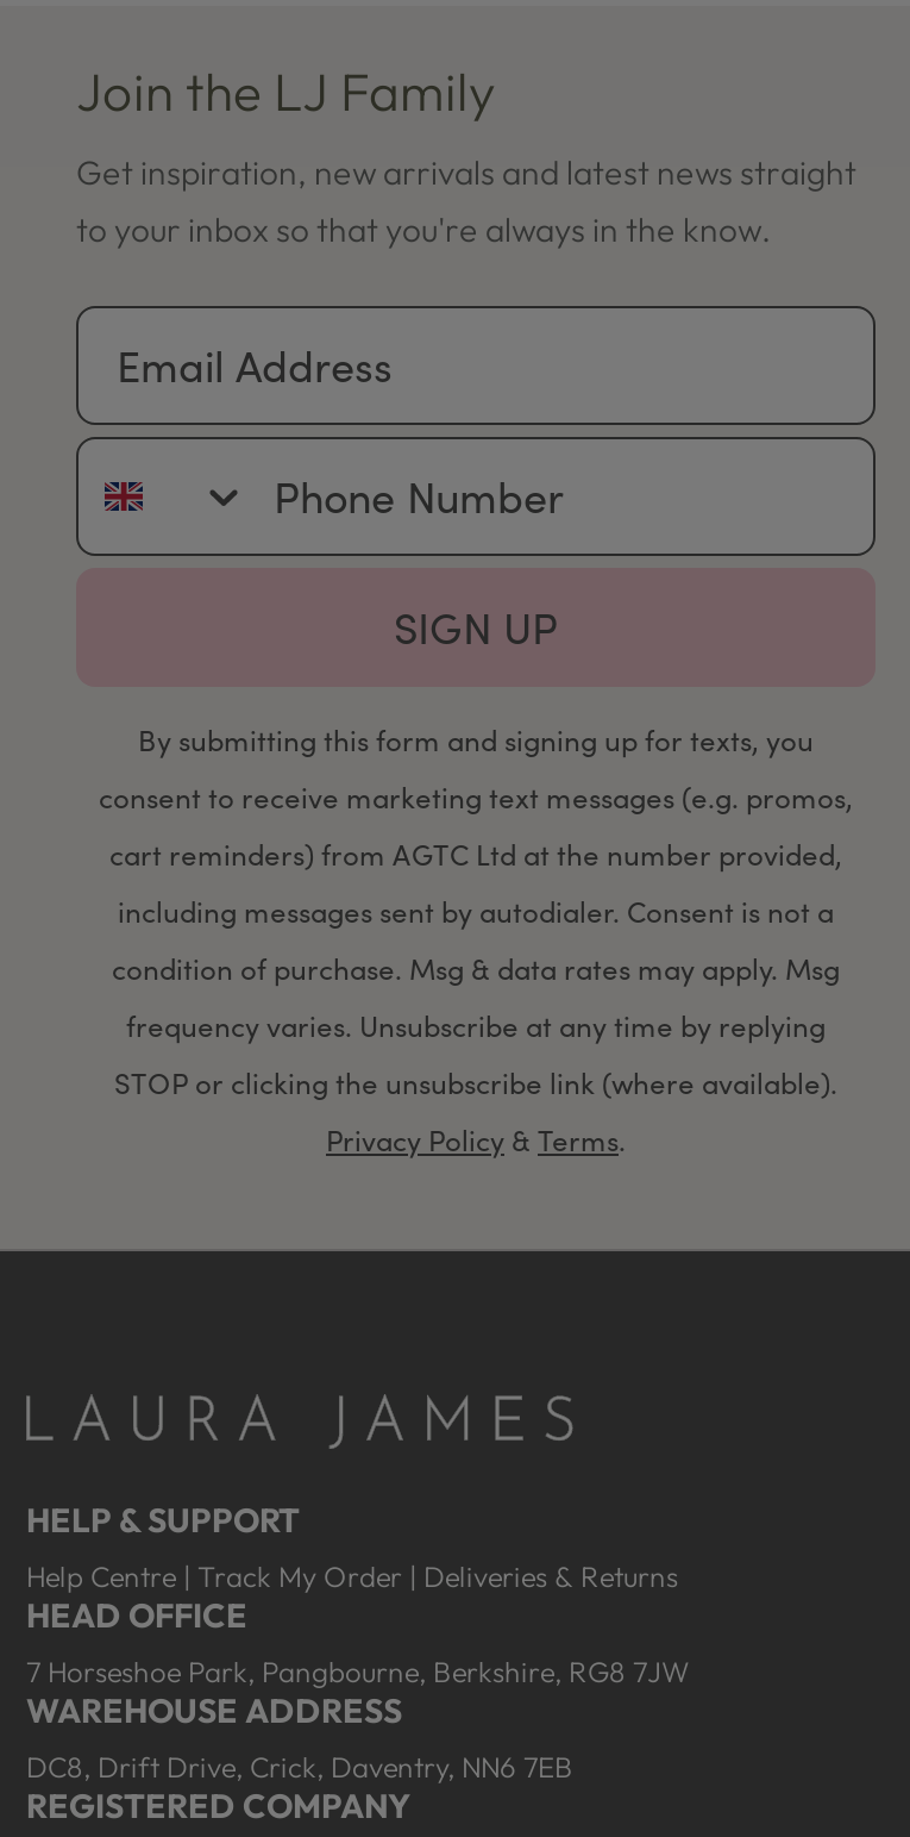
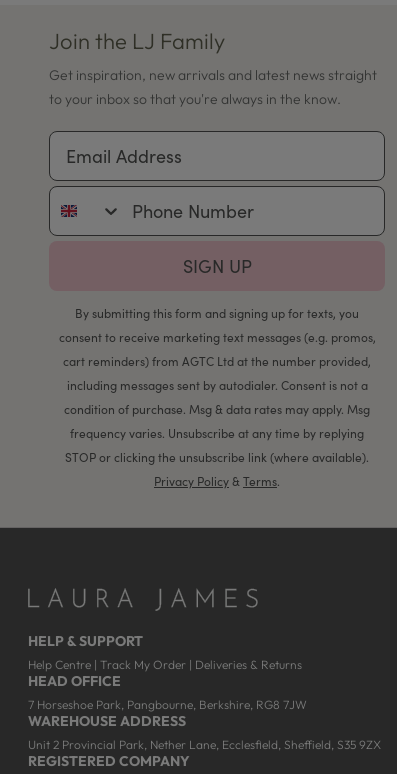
- DC8, Drift Drive, Crick, Daventry, NN6 7EB
+ Unit 2 Provincial Park, Nether Lane, Ecclesfield, Sheffield, S35 9ZX
